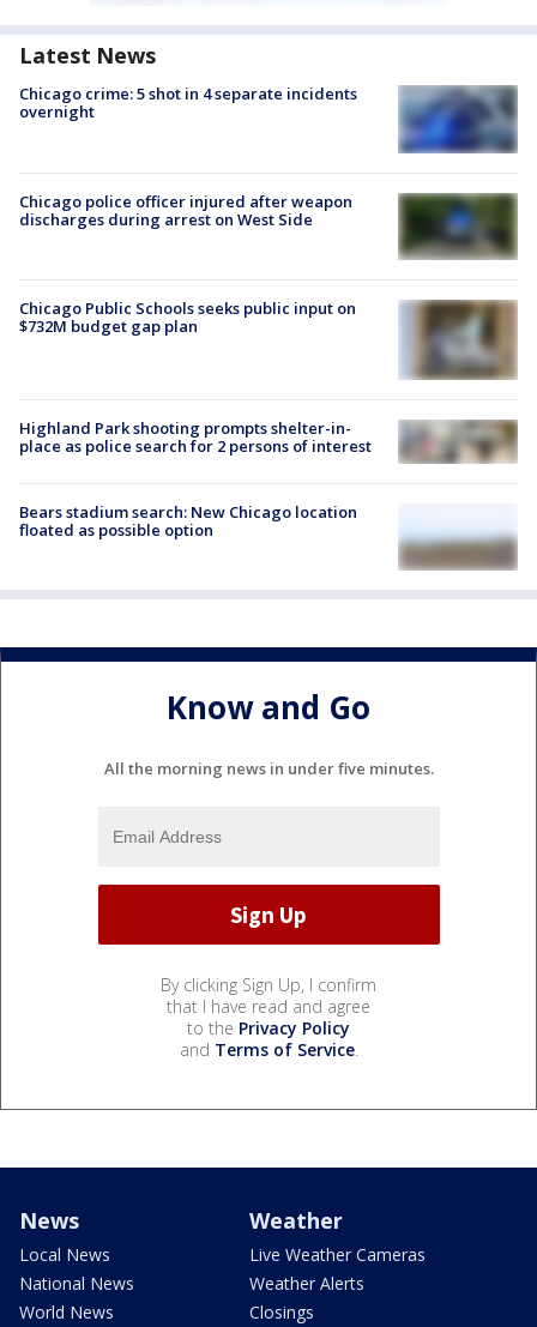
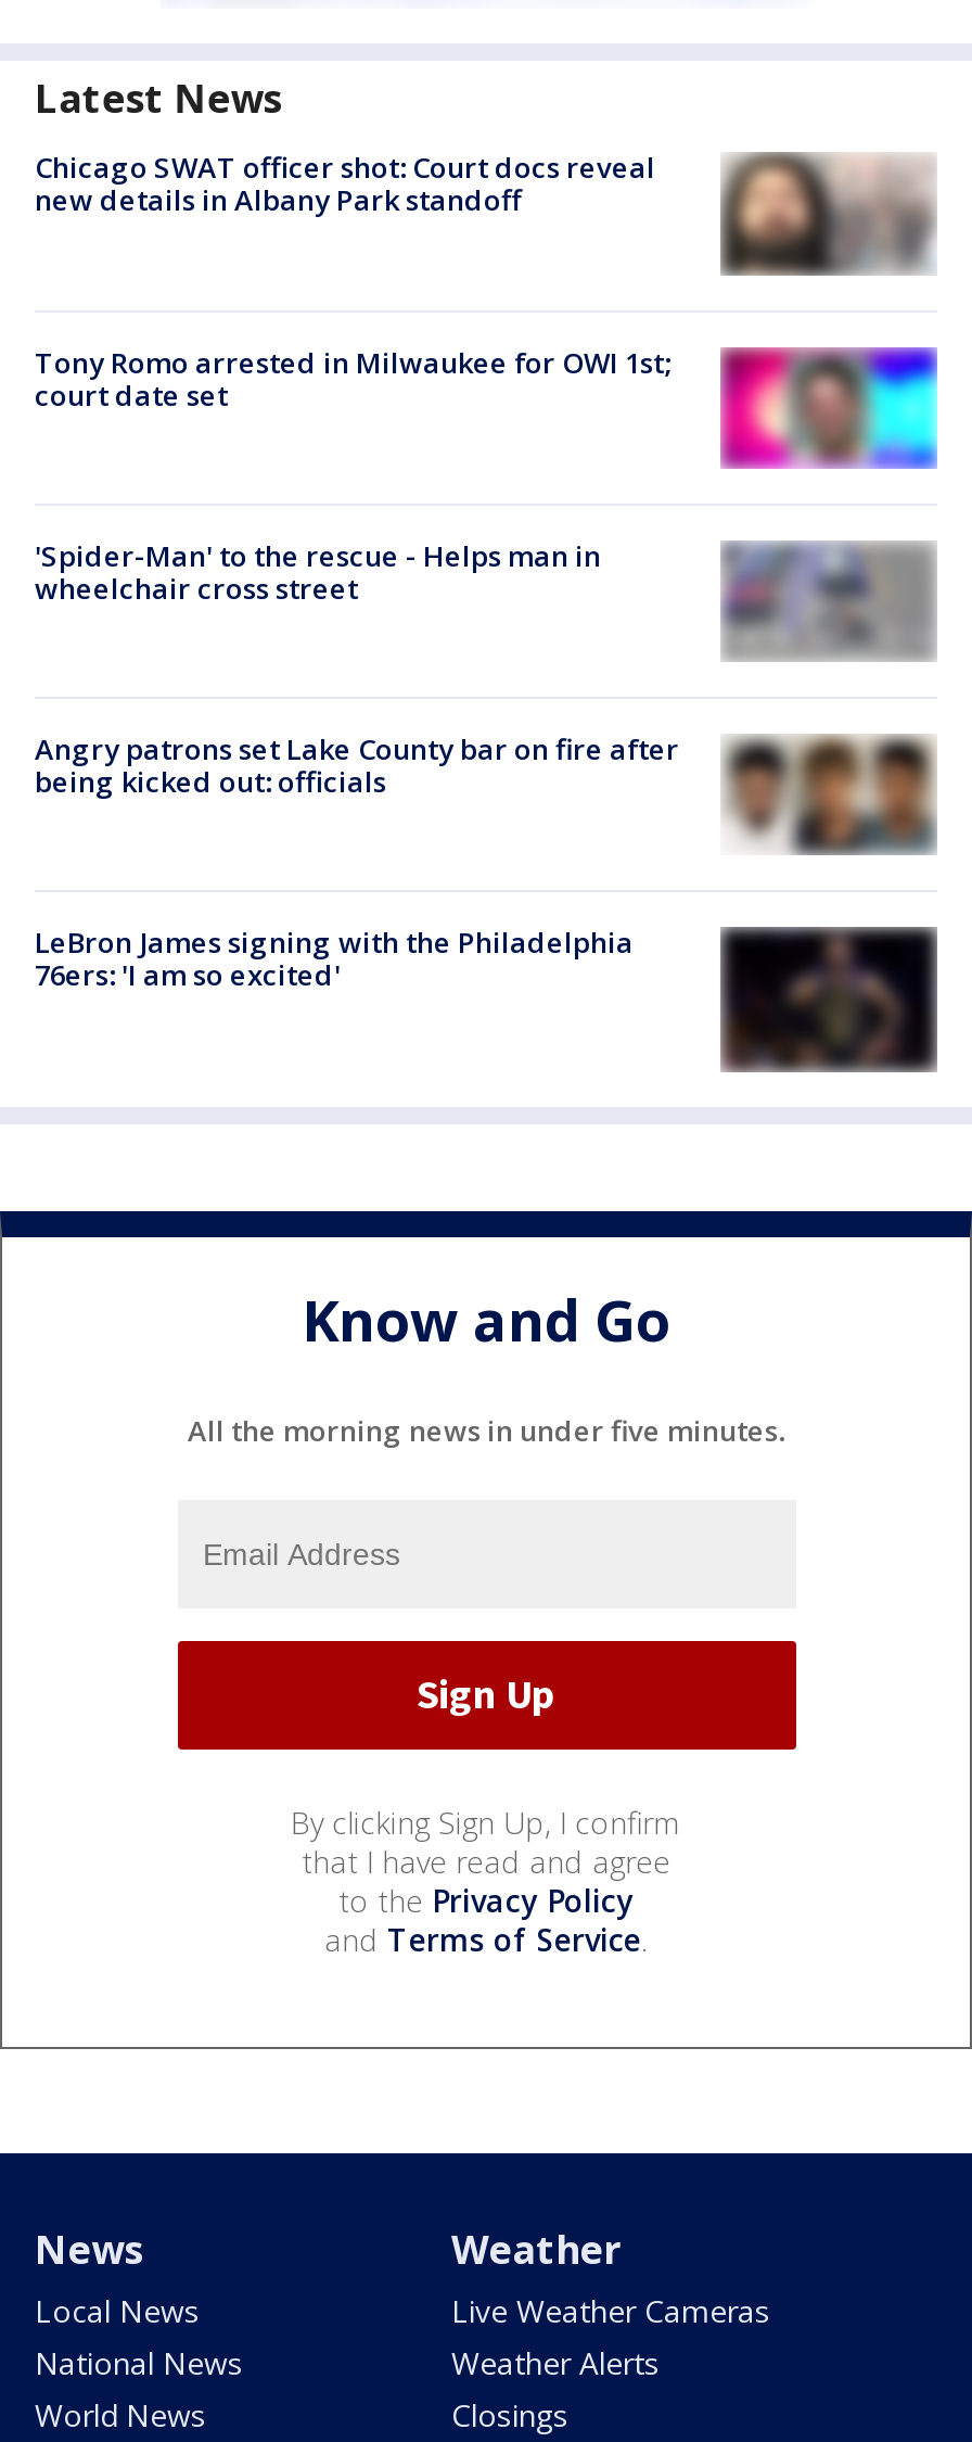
- [image]
- Chicago crime: 5 shot in 4 separate incidents
- overnight
+ [image]
+ Chicago SWAT officer shot: Court docs reveal
+ new details in Albany Park standoff

- [image]
- Chicago police officer injured after weapon
- discharges during arrest on West Side
+ [image]
+ Tony Romo arrested in Milwaukee for OWI 1st;
+ court date set

- Chicago Public Schools seeks public input on
- $732M budget gap plan
+ 'Spider-Man' to the rescue - Helps man in
+ wheelchair cross street

- [image]
+ [image]

- [image]
- Highland Park shooting prompts shelter-in-
- place as police search for 2 persons of interest
+ [image]
+ Angry patrons set Lake County bar on fire after
+ being kicked out: officials

- [image]
- Bears stadium search: New Chicago location
- floated as possible option
+ [image]
+ LeBron James signing with the Philadelphia
+ 76ers: 'I am so excited'
